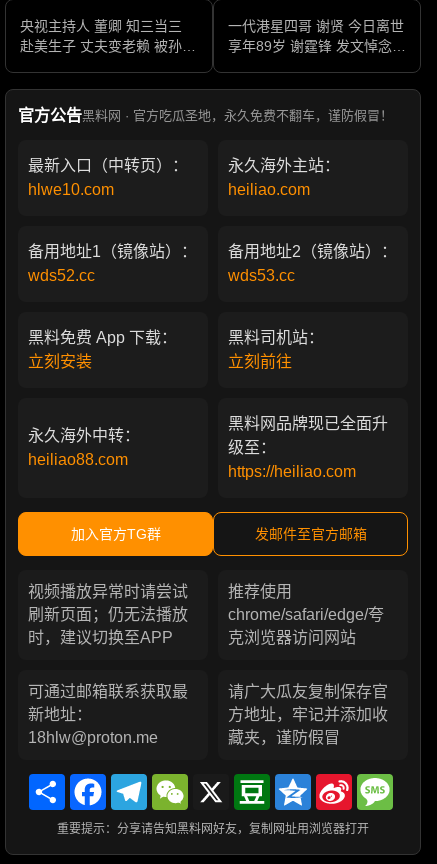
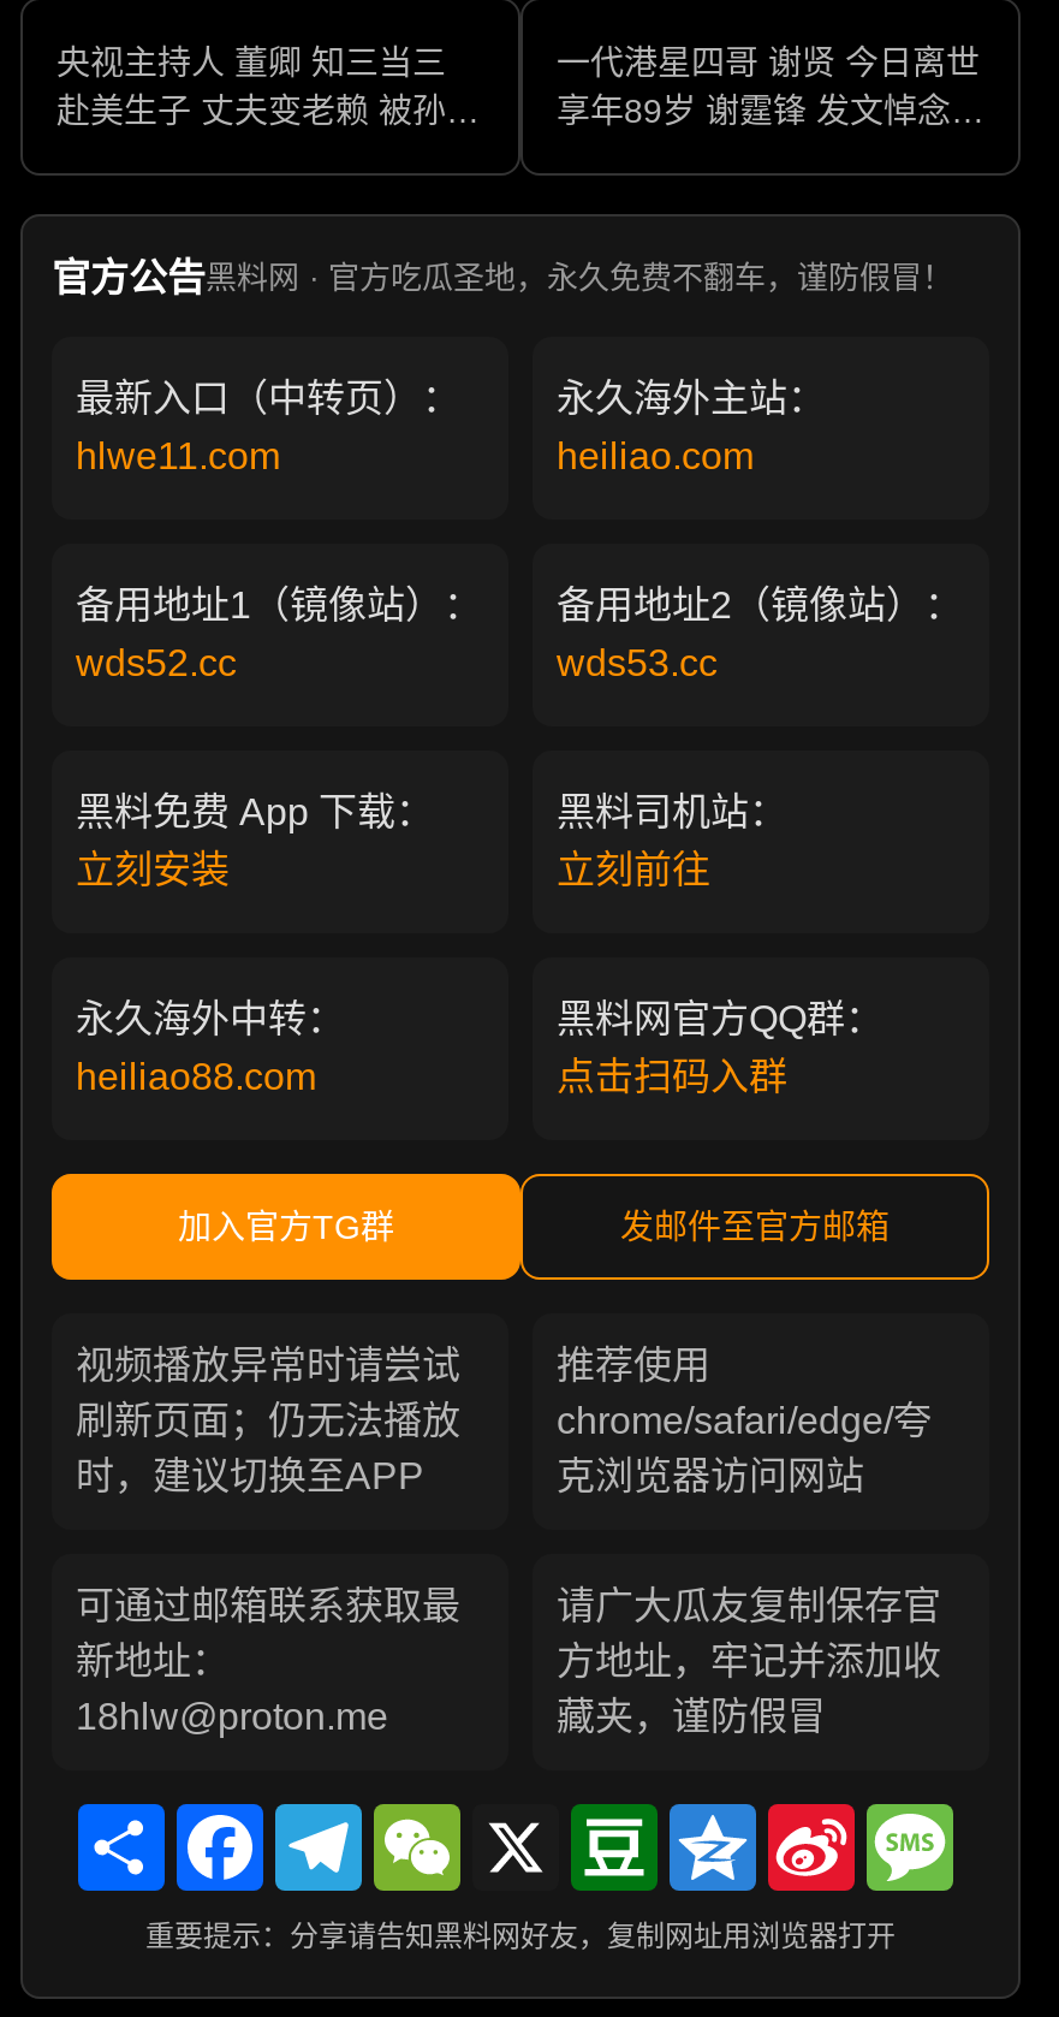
- hlwe10.com
+ hlwe11.com

- 黑料网品牌现已全面升
- 级至：
- https://heiliao.com
+ 黑料网官方QQ群：
+ 点击扫码入群
